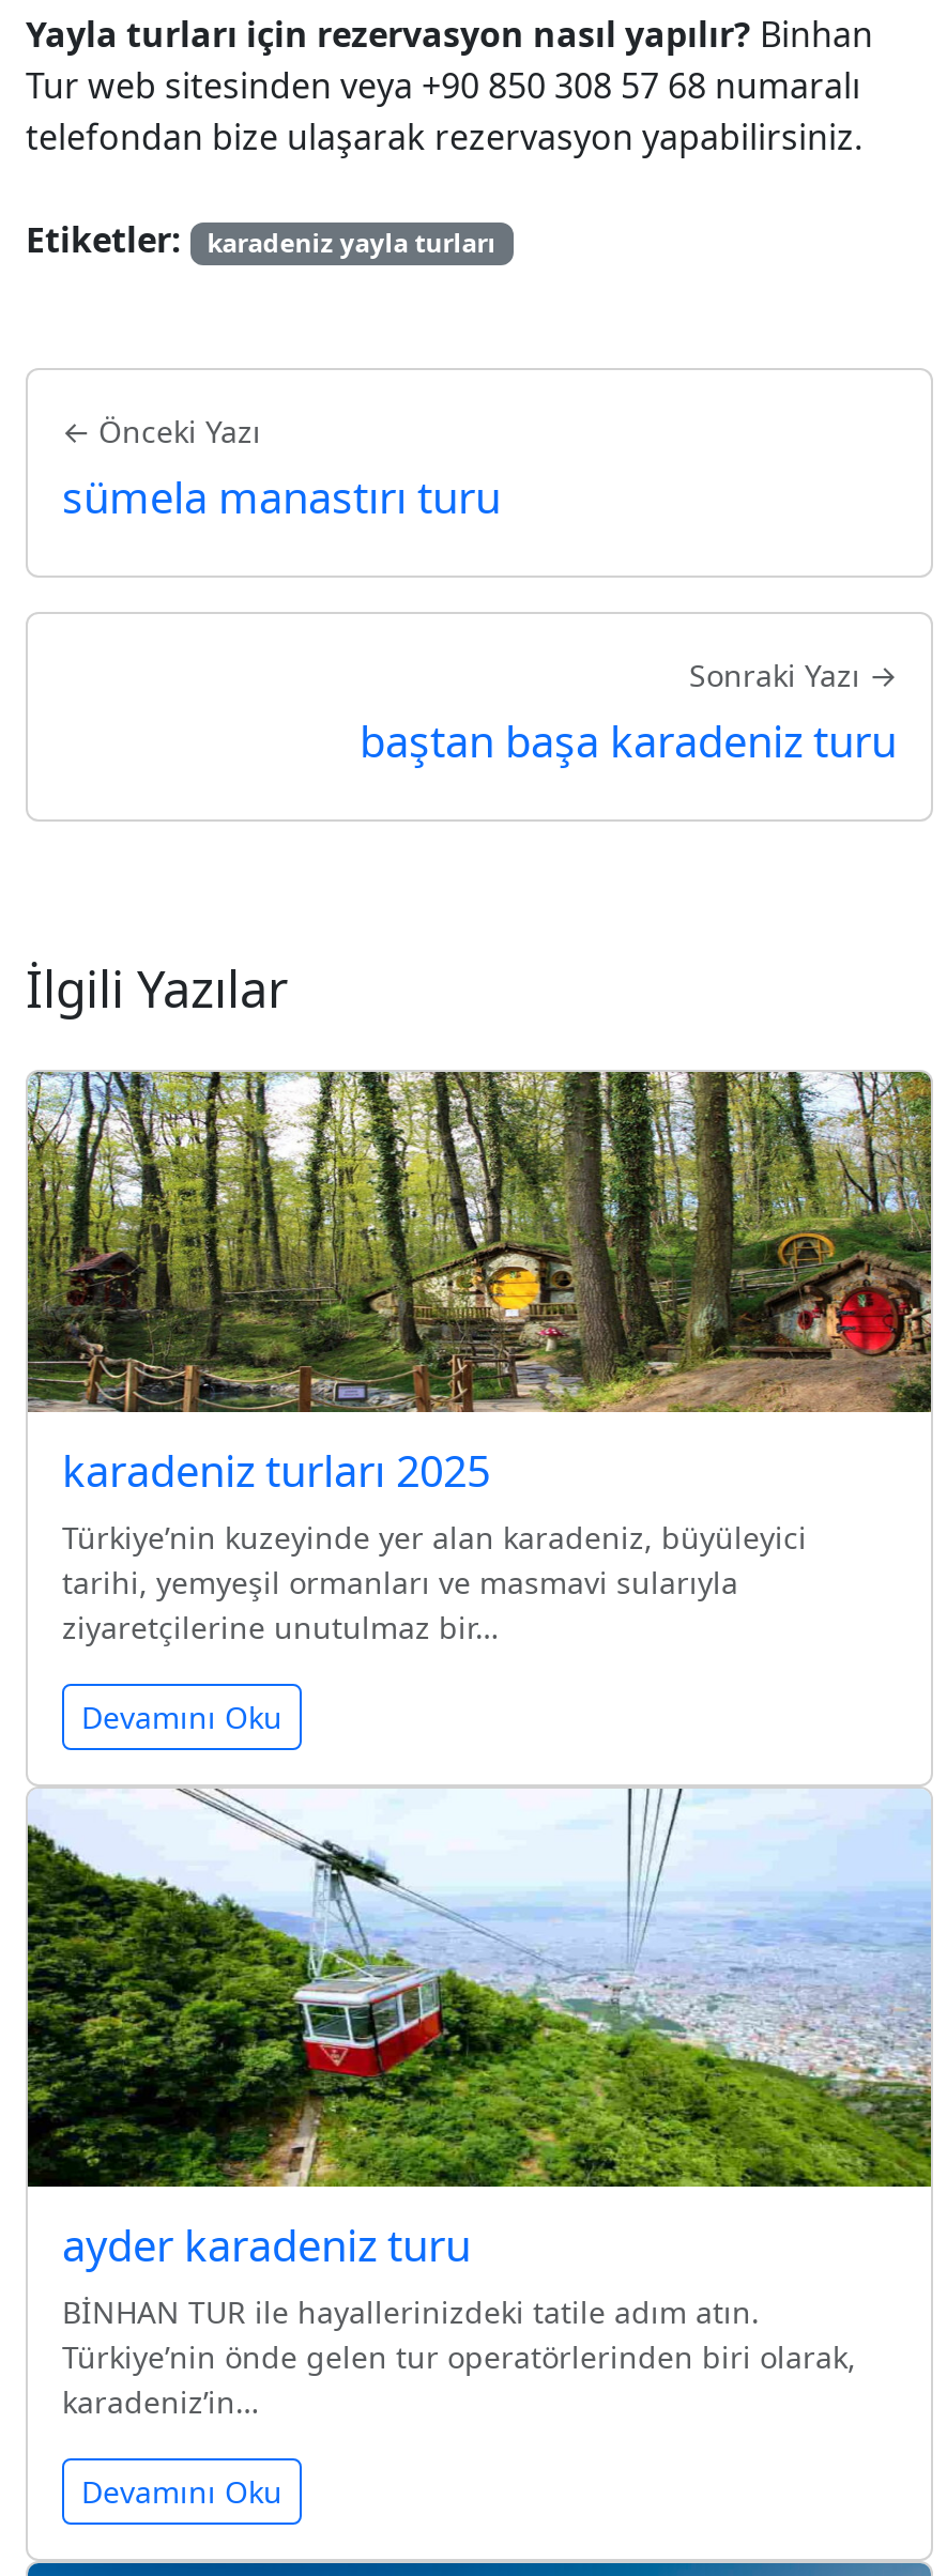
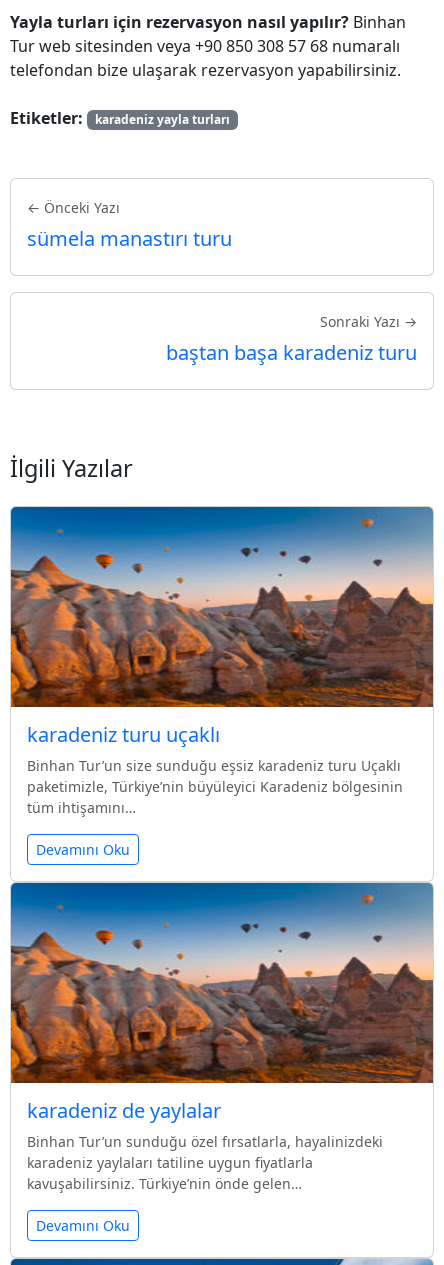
- [image]
- karadeniz turları 2025
- Türkiye’nin kuzeyinde yer alan karadeniz, büyüleyici
- tarihi, yemyeşil ormanları ve masmavi sularıyla
- ziyaretçilerine unutulmaz bir…
+ [image]
+ karadeniz turu uçaklı
+ Binhan Tur’un size sunduğu eşsiz karadeniz turu Uçaklı
+ paketimizle, Türkiye’nin büyüleyici Karadeniz bölgesinin
+ tüm ihtişamını…

- [image]
- ayder karadeniz turu
- BİNHAN TUR ile hayallerinizdeki tatile adım atın.
- Türkiye’nin önde gelen tur operatörlerinden biri olarak,
- karadeniz’in…
+ [image]
+ karadeniz de yaylalar
+ Binhan Tur’un sunduğu özel fırsatlarla, hayalinizdeki
+ karadeniz yaylaları tatiline uygun fiyatlarla
+ kavuşabilirsiniz. Türkiye’nin önde gelen…
